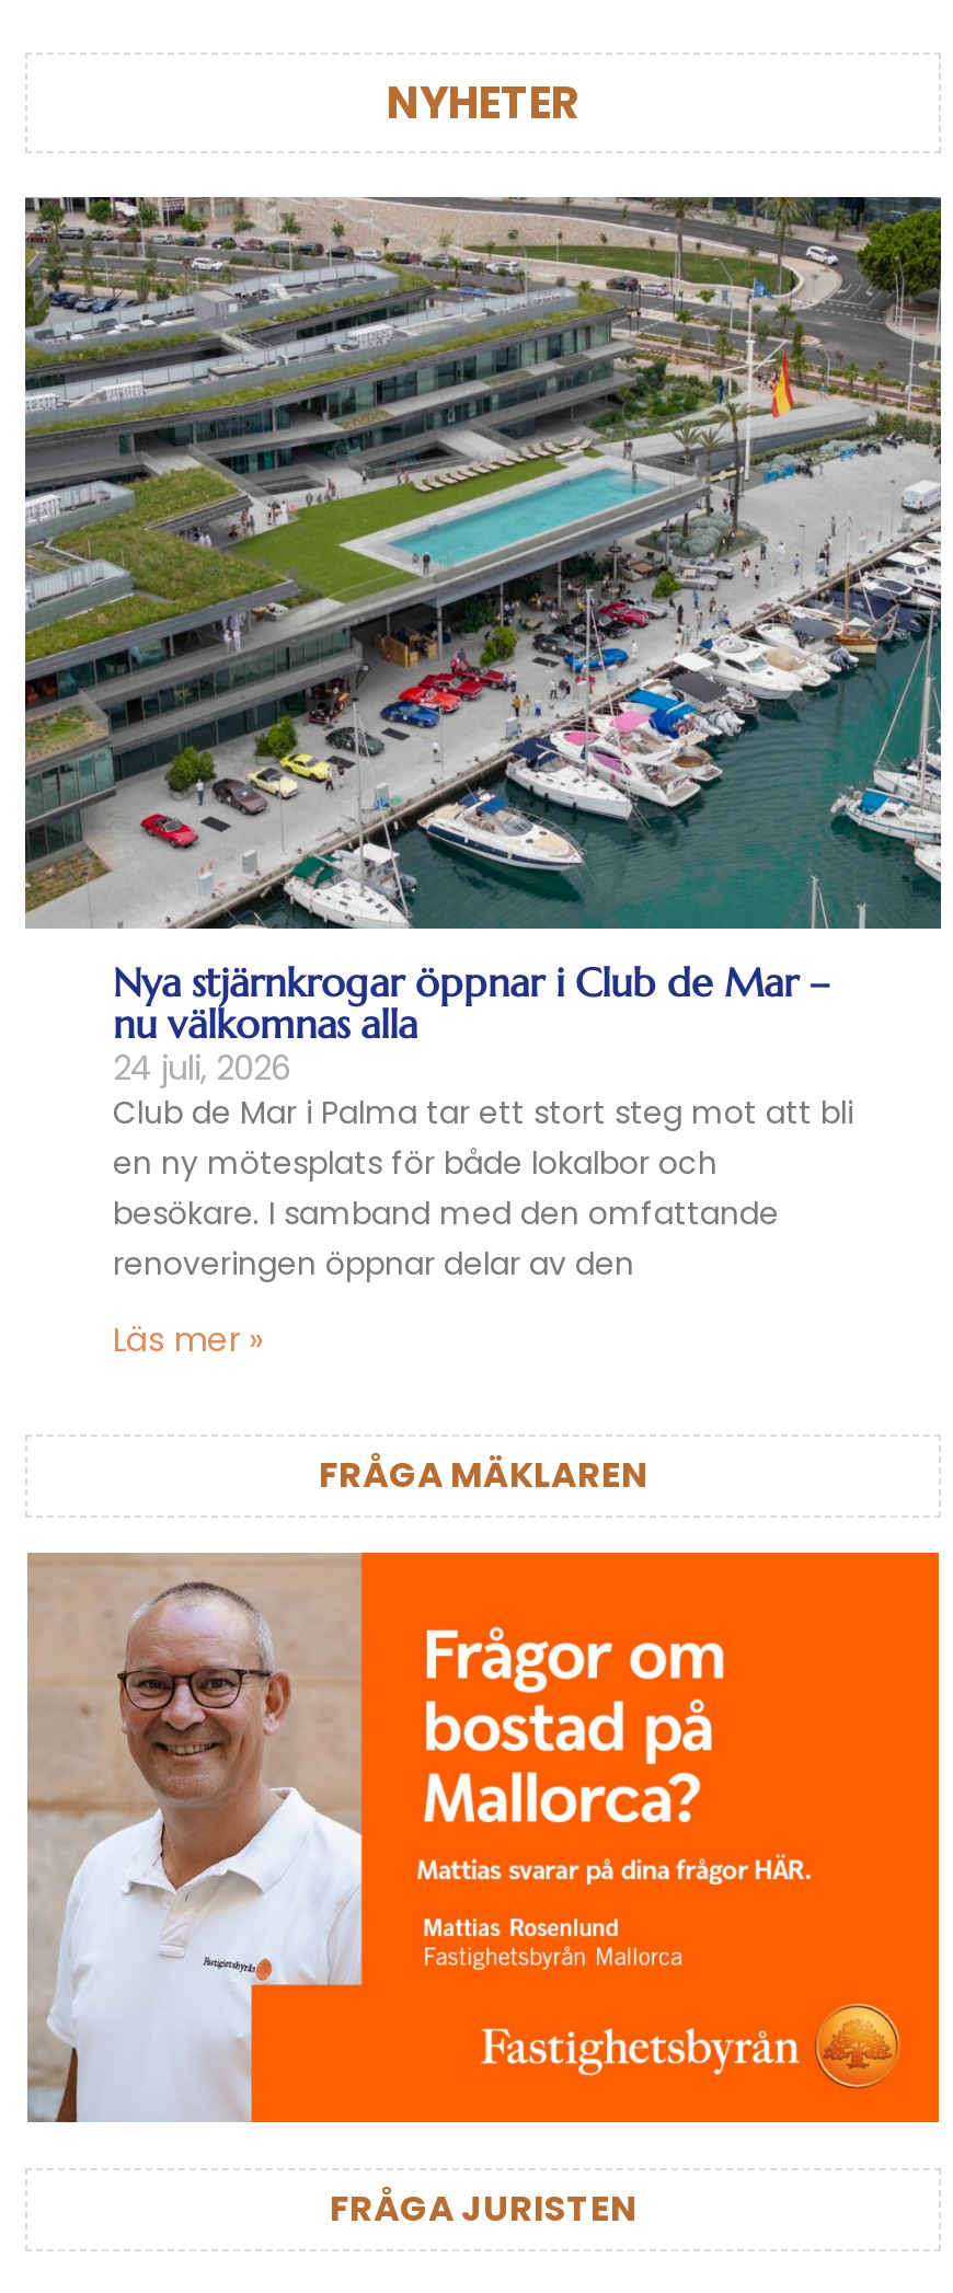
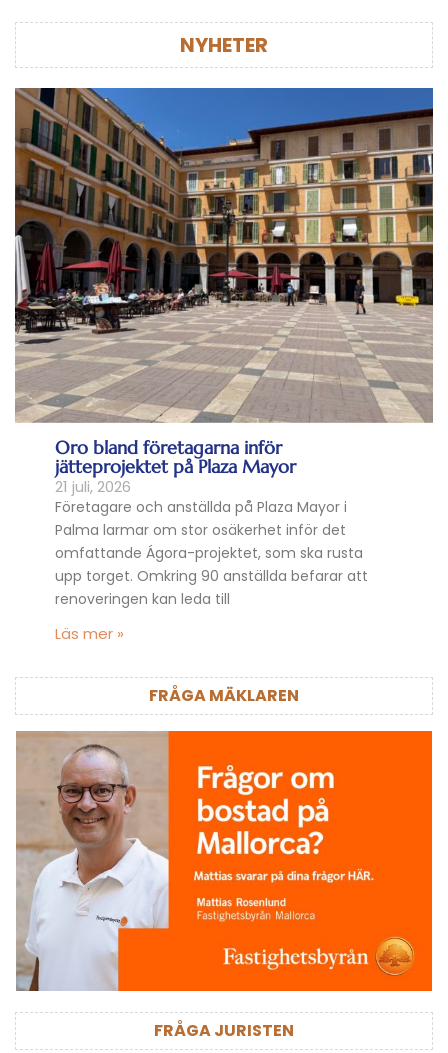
- [image]
- Nya stjärnkrogar öppnar i Club de Mar –
- nu välkomnas alla
- 24 juli, 2026
- Club de Mar i Palma tar ett stort steg mot att bli
- en ny mötesplats för både lokalbor och
- besökare. I samband med den omfattande
- renoveringen öppnar delar av den
+ [image]
+ Oro bland företagarna inför
+ jätteprojektet på Plaza Mayor
+ 21 juli, 2026
+ Företagare och anställda på Plaza Mayor i
+ Palma larmar om stor osäkerhet inför det
+ omfattande Ágora-projektet, som ska rusta
+ upp torget. Omkring 90 anställda befarar att
+ renoveringen kan leda till
